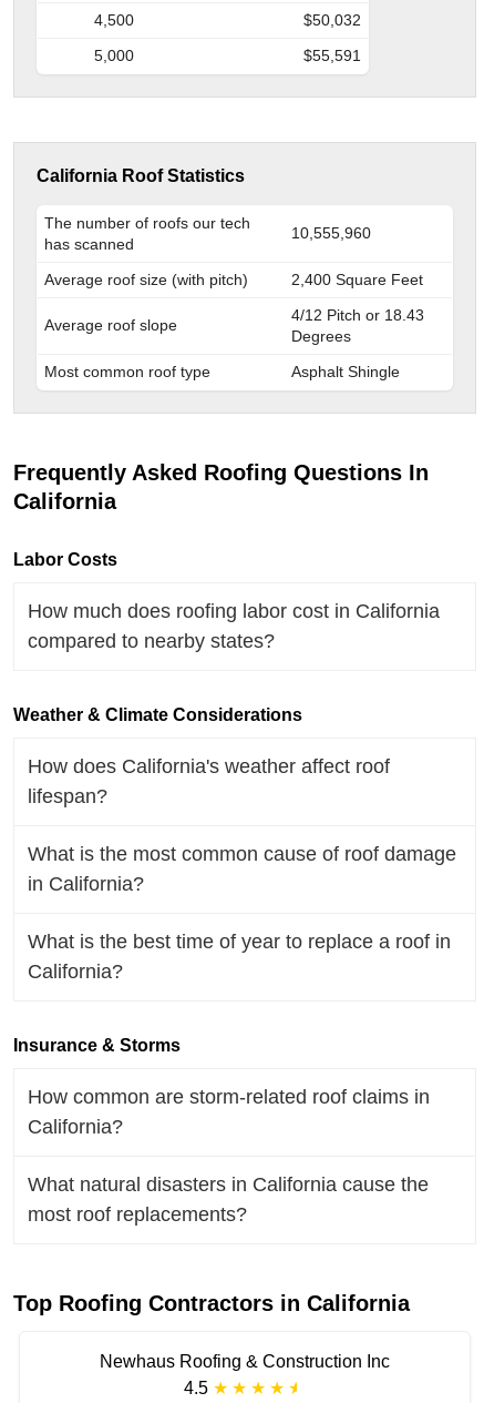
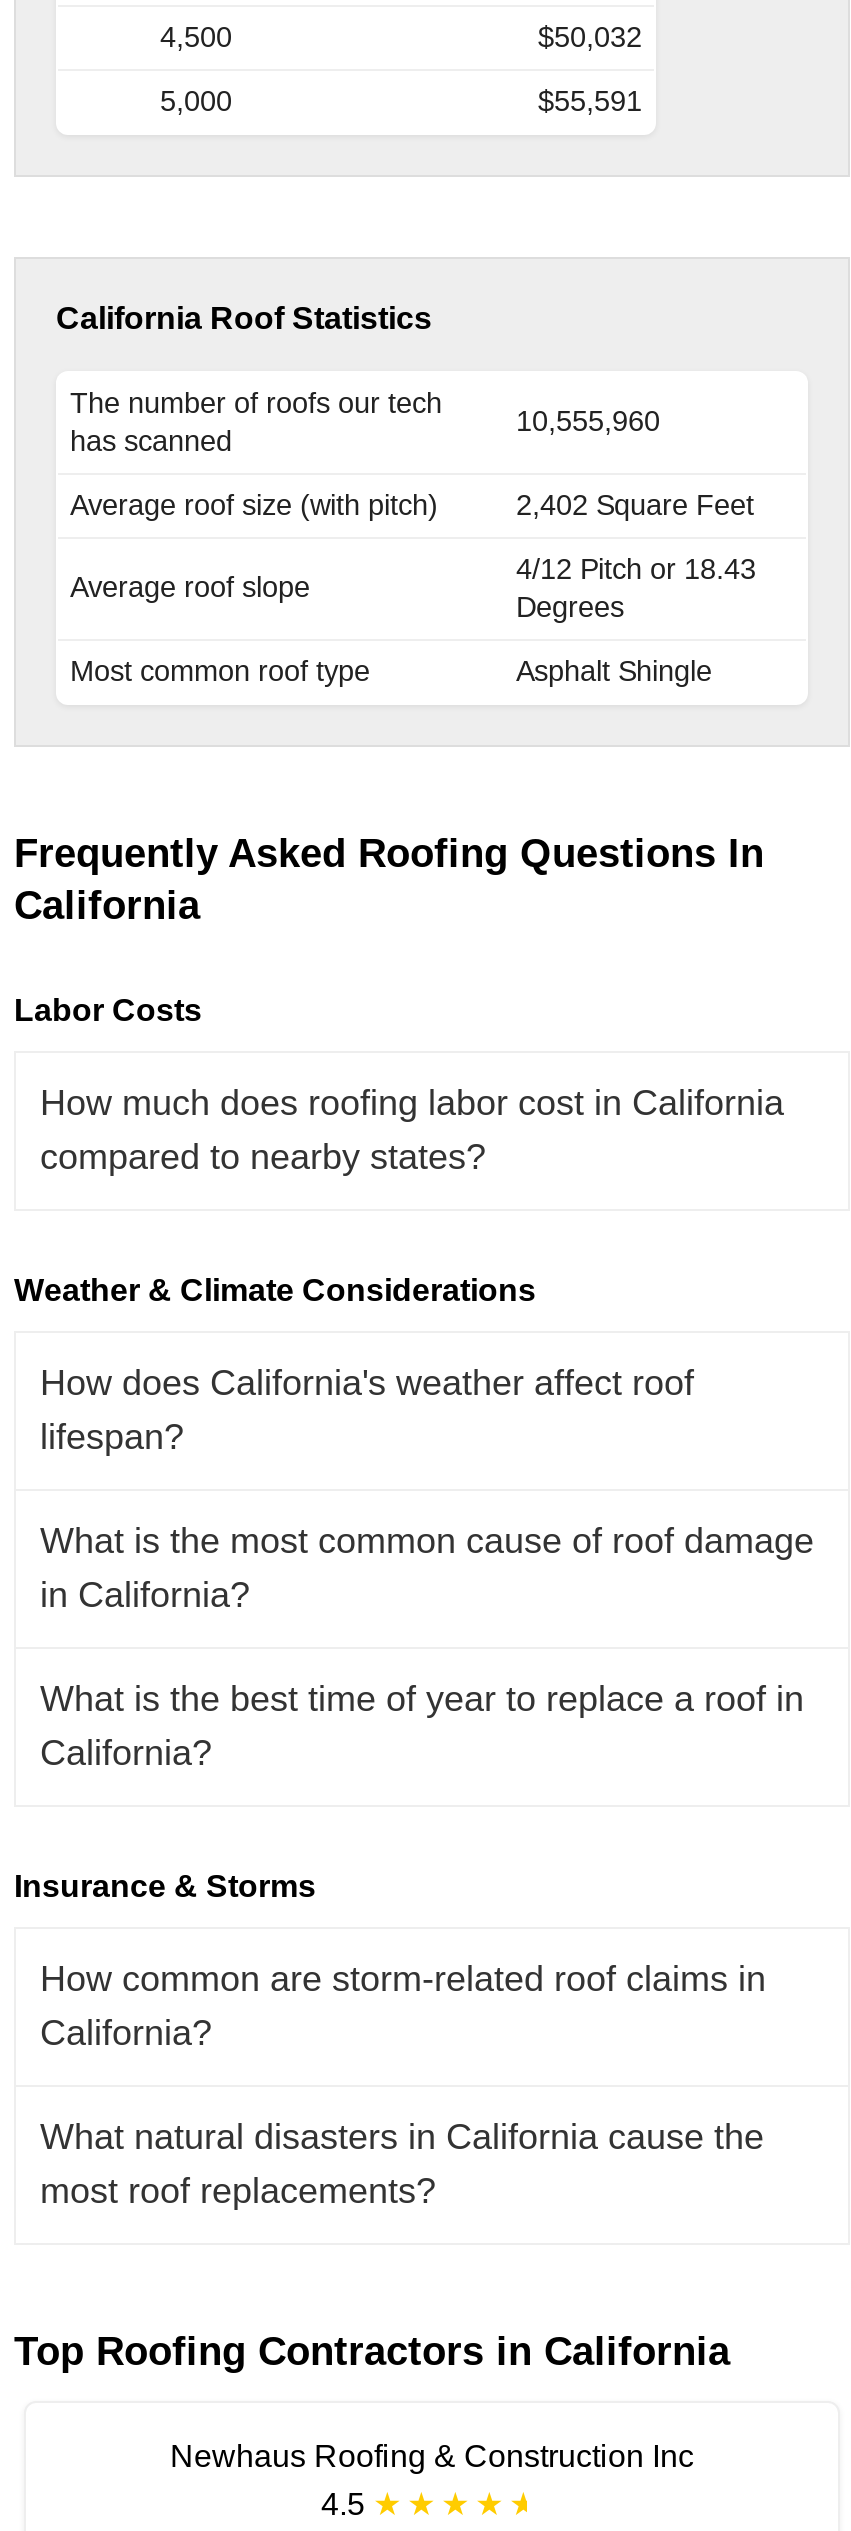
- 2,400 Square Feet
+ 2,402 Square Feet
